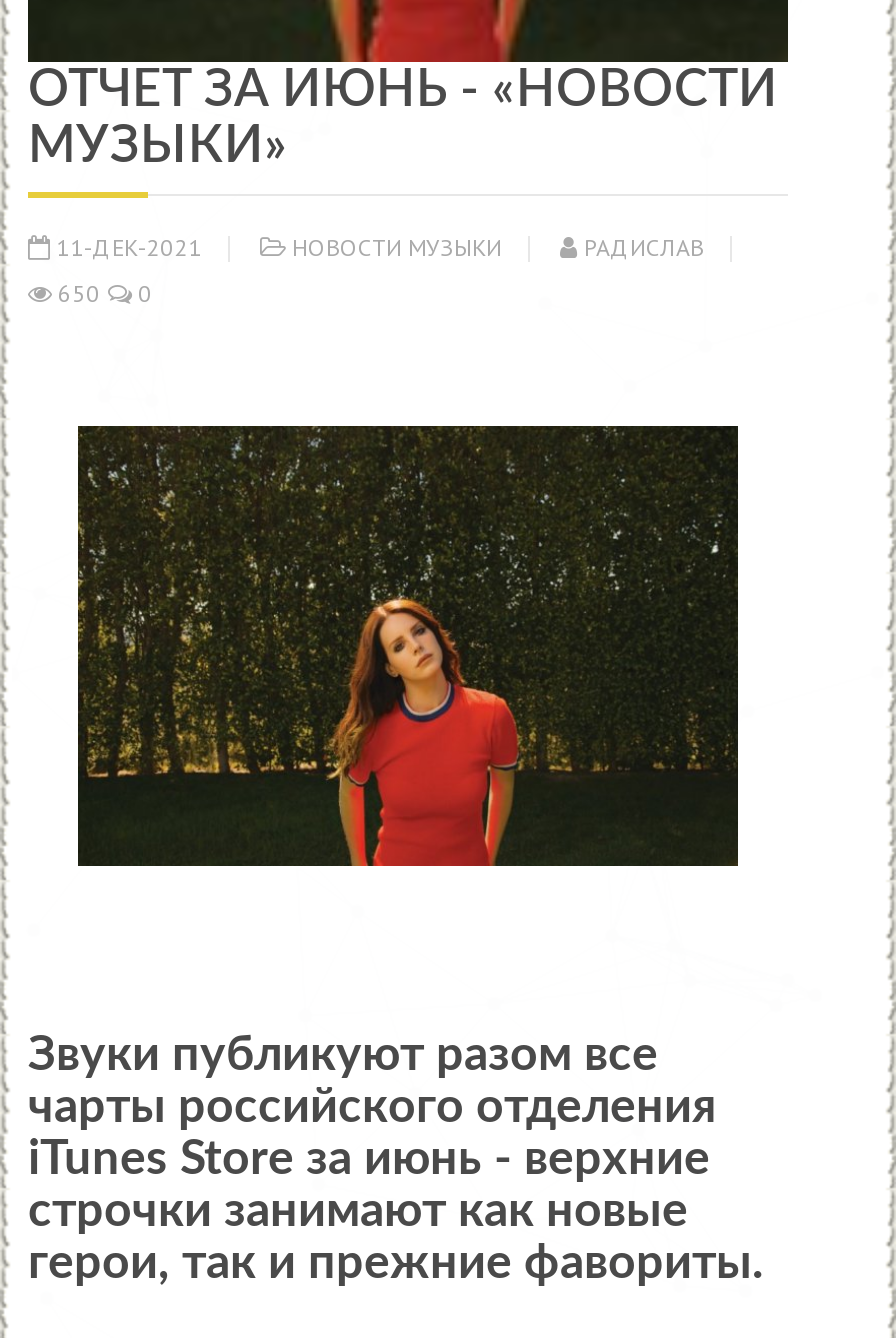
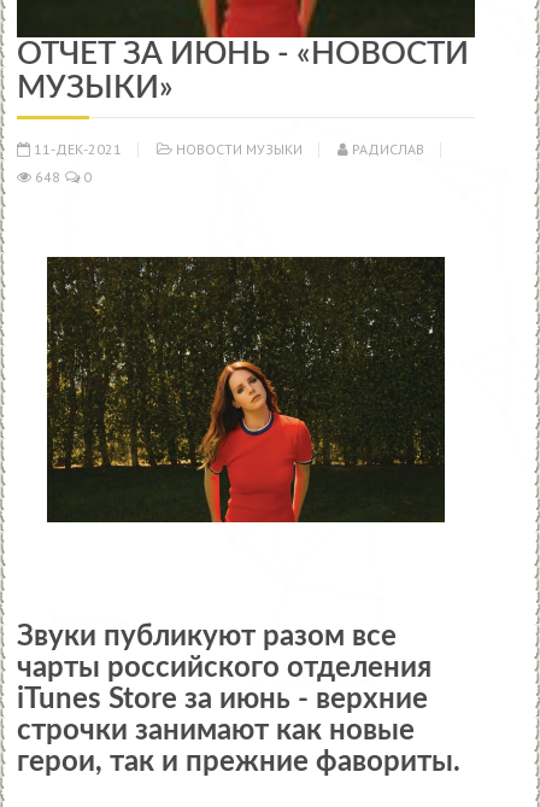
- 650 0
+ 648 0
